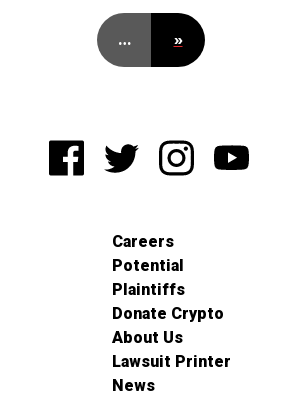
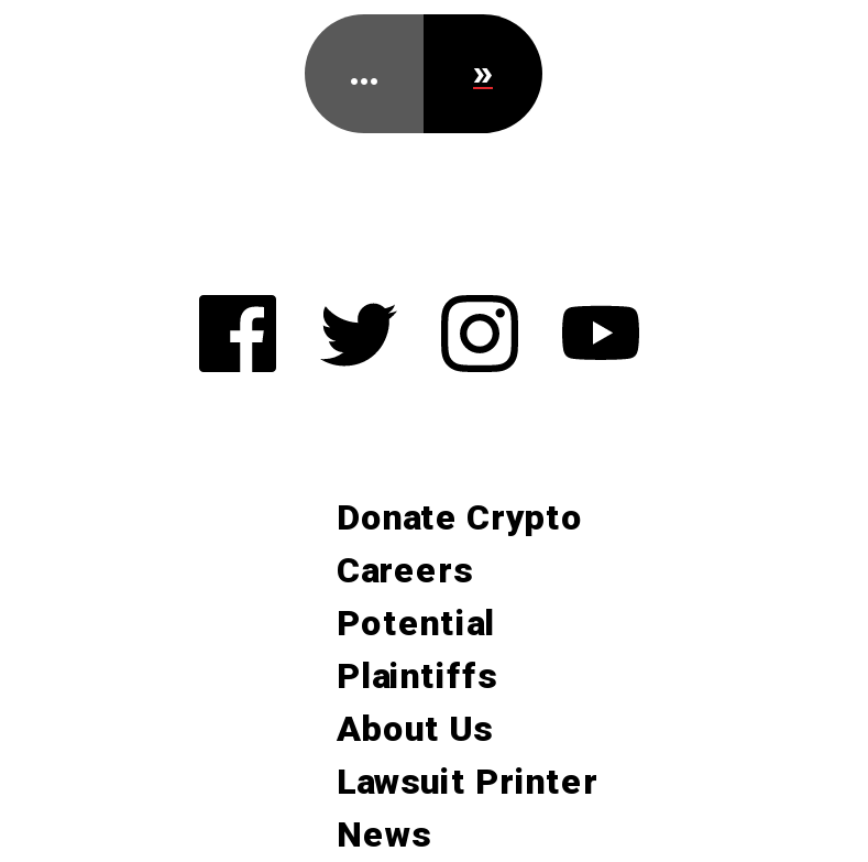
moved down: Careers | Potential | Plaintiffs

moved up: Donate Crypto
